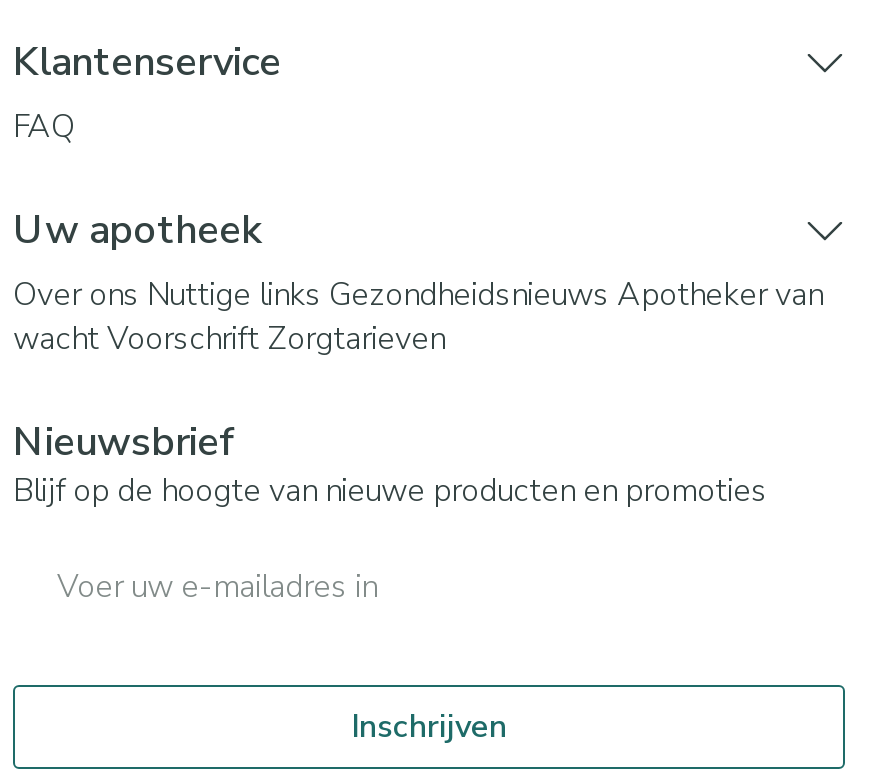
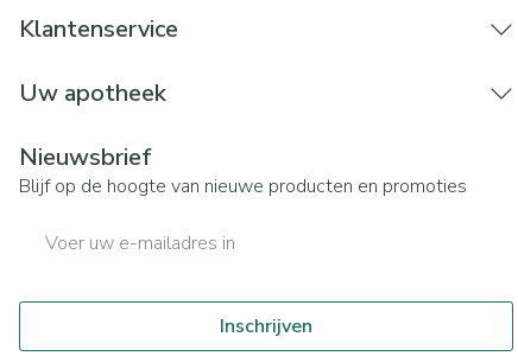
- FAQ

- Over ons Nuttige links Gezondheidsnieuws Apotheker van
- wacht Voorschrift Zorgtarieven
